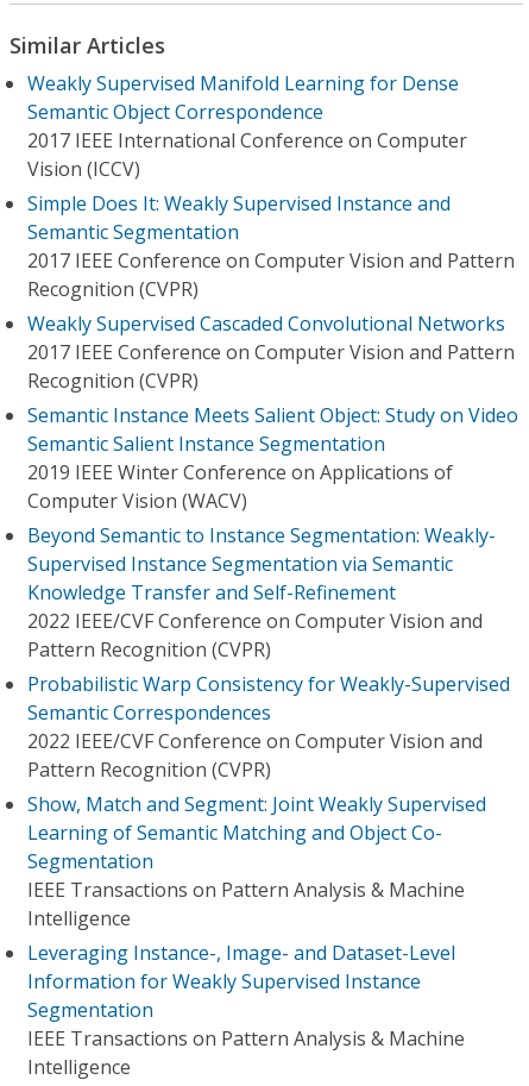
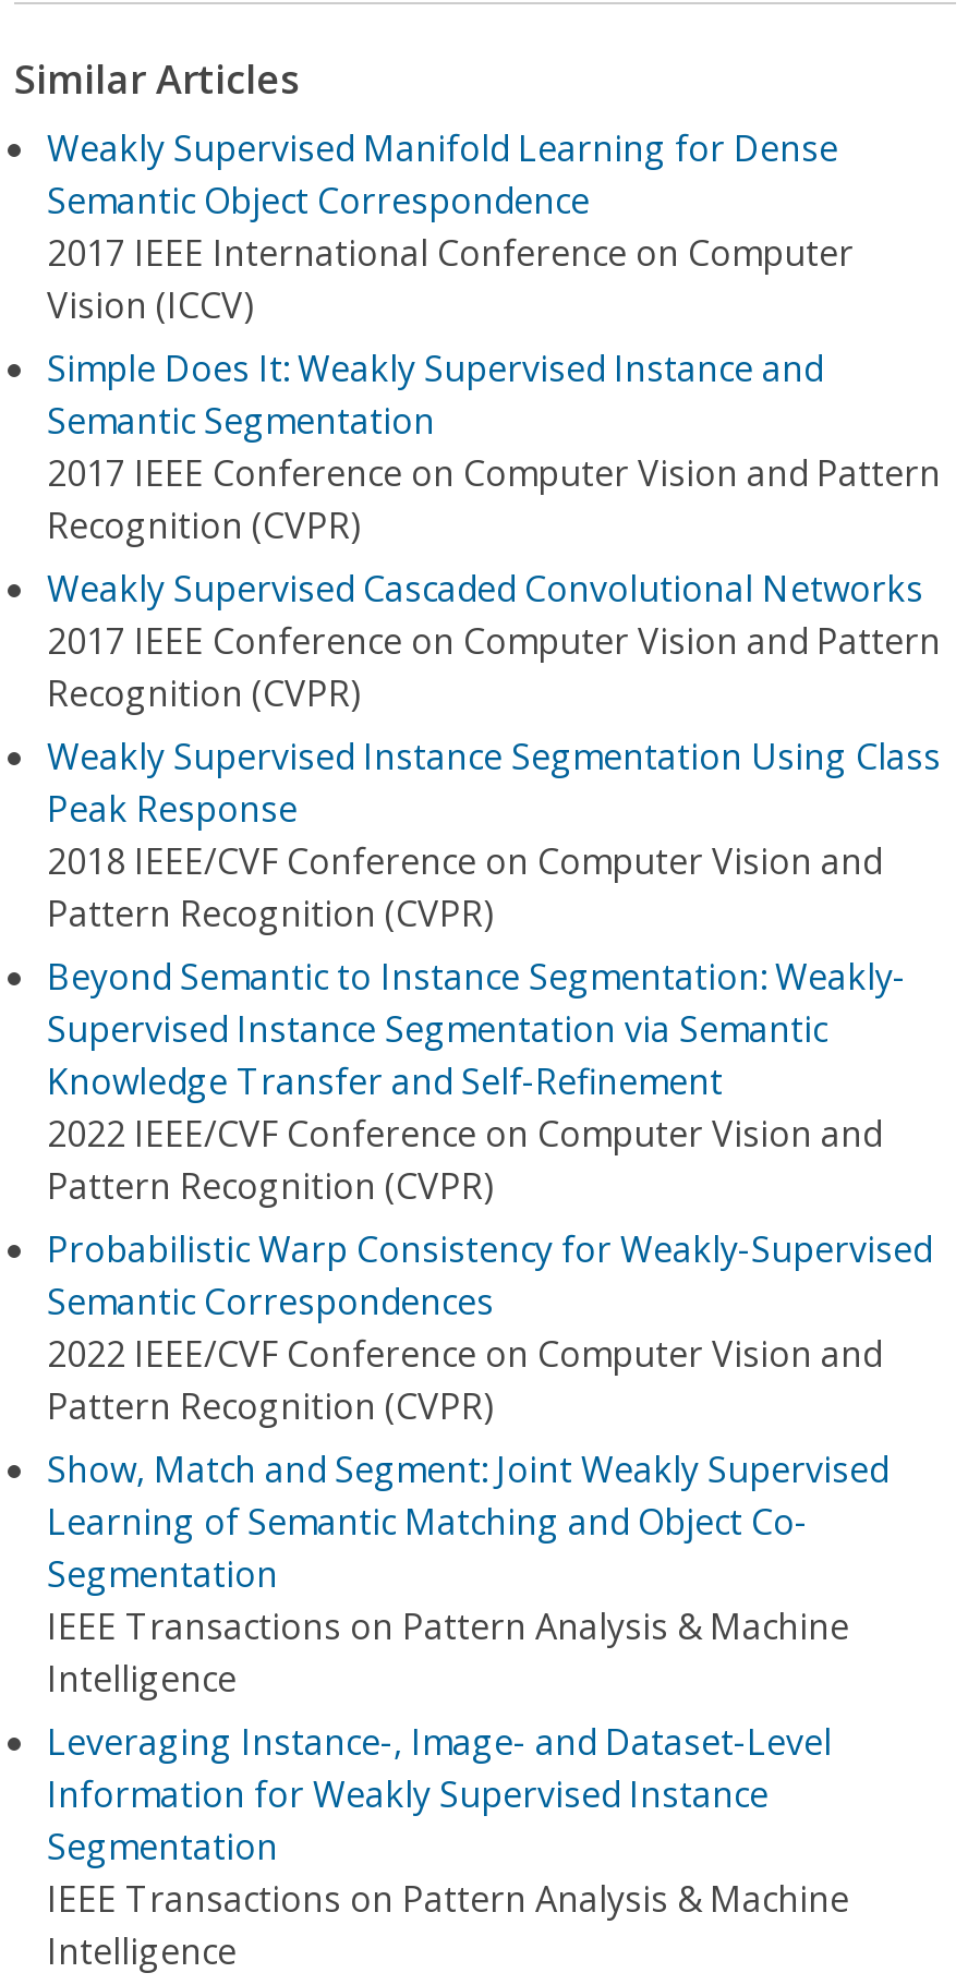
- Semantic Instance Meets Salient Object: Study on Video
- Semantic Salient Instance Segmentation
- 2019 IEEE Winter Conference on Applications of
- Computer Vision (WACV)
+ Weakly Supervised Instance Segmentation Using Class
+ Peak Response
+ 2018 IEEE/CVF Conference on Computer Vision and
+ Pattern Recognition (CVPR)
